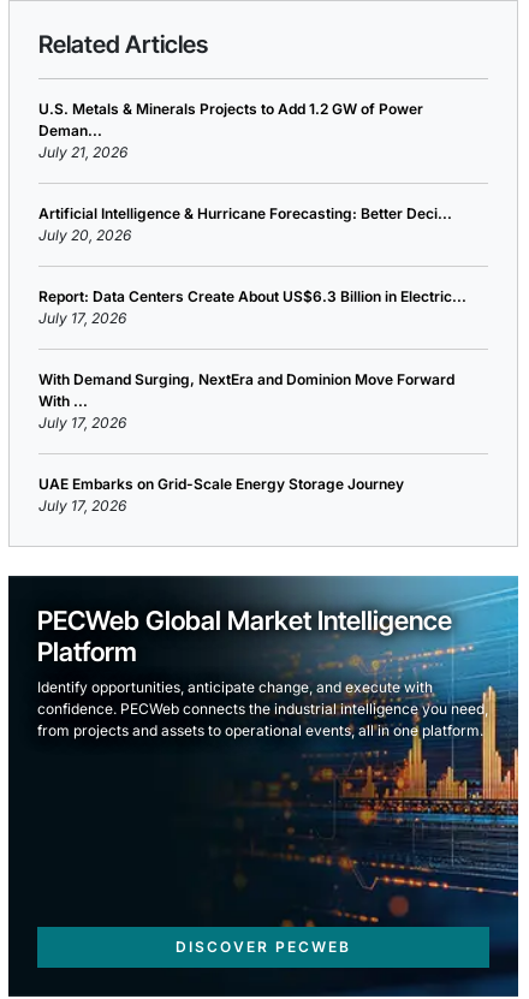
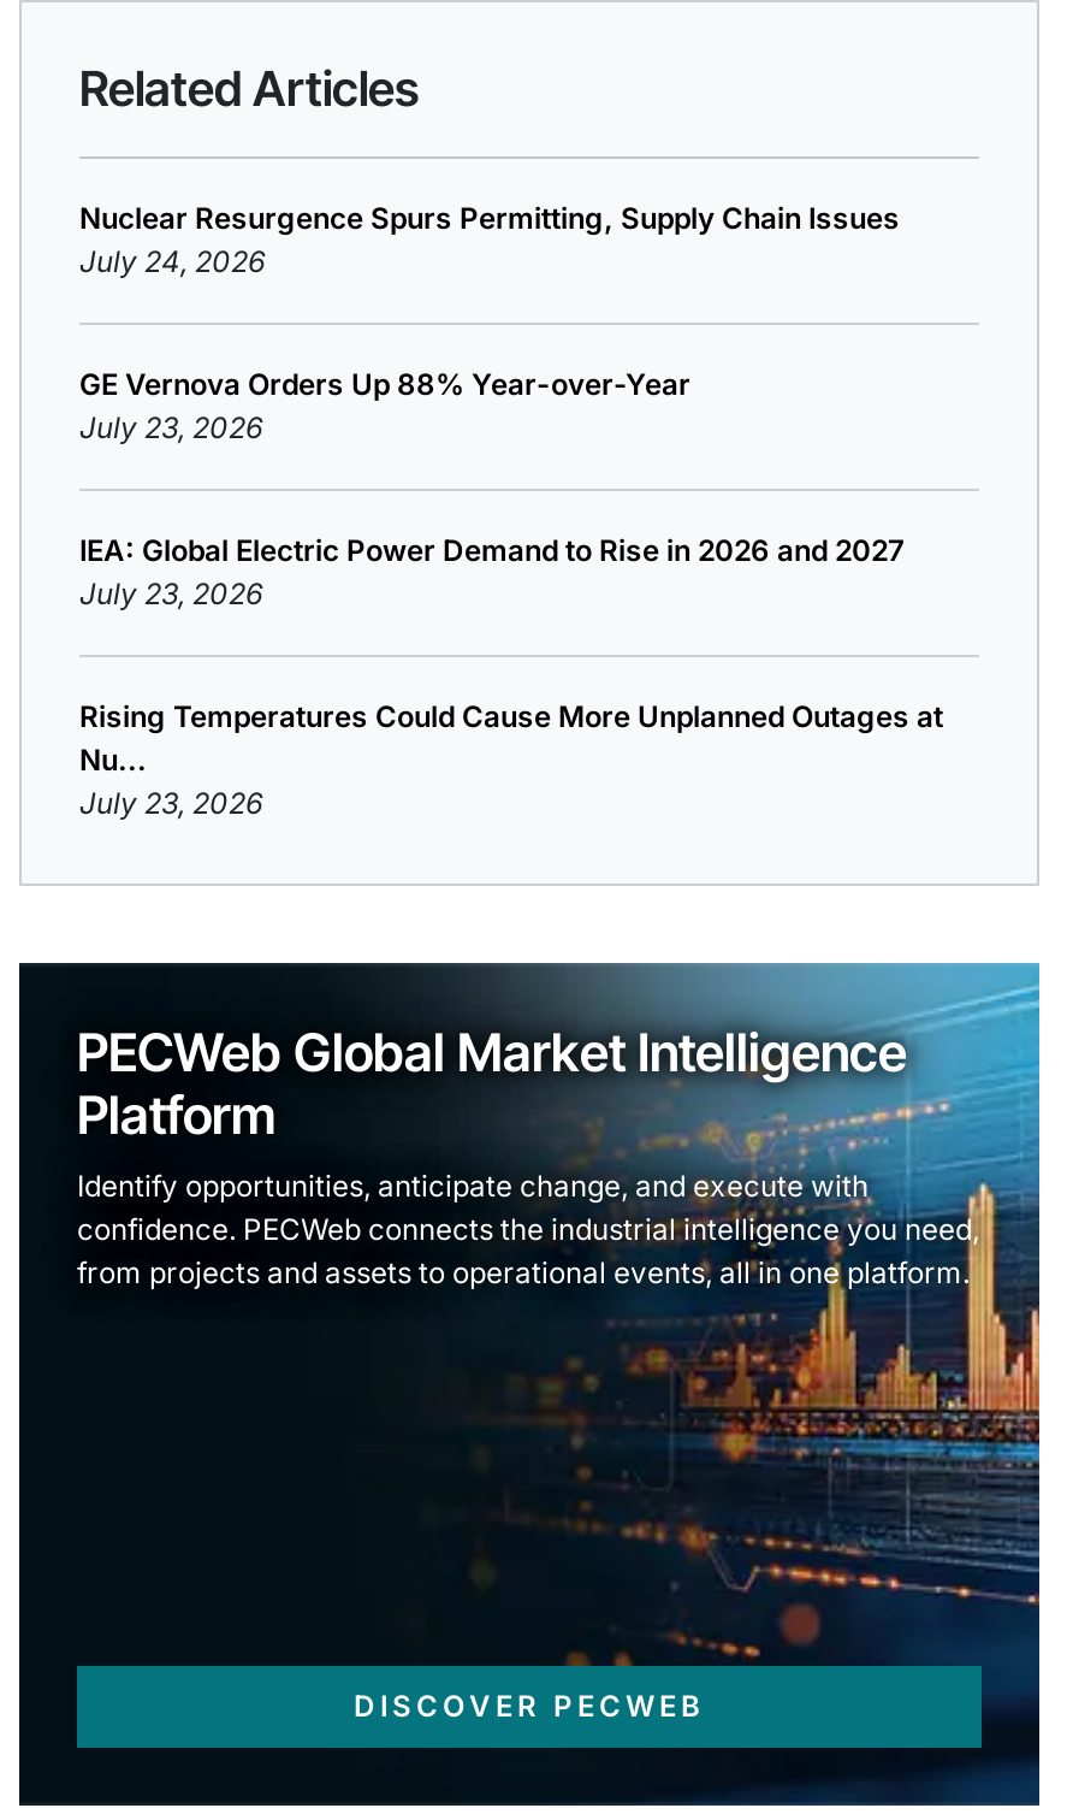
- U.S. Metals & Minerals Projects to Add 1.2 GW of Power
- Deman...
- July 21, 2026
- Artificial Intelligence & Hurricane Forecasting: Better Deci...
- July 20, 2026
- Report: Data Centers Create About US$6.3 Billion in Electric...
- July 17, 2026
- With Demand Surging, NextEra and Dominion Move Forward
- With ...
- July 17, 2026
- UAE Embarks on Grid-Scale Energy Storage Journey
- July 17, 2026
+ Nuclear Resurgence Spurs Permitting, Supply Chain Issues
+ July 24, 2026
+ GE Vernova Orders Up 88% Year-over-Year
+ July 23, 2026
+ IEA: Global Electric Power Demand to Rise in 2026 and 2027
+ July 23, 2026
+ Rising Temperatures Could Cause More Unplanned Outages at
+ Nu...
+ July 23, 2026
